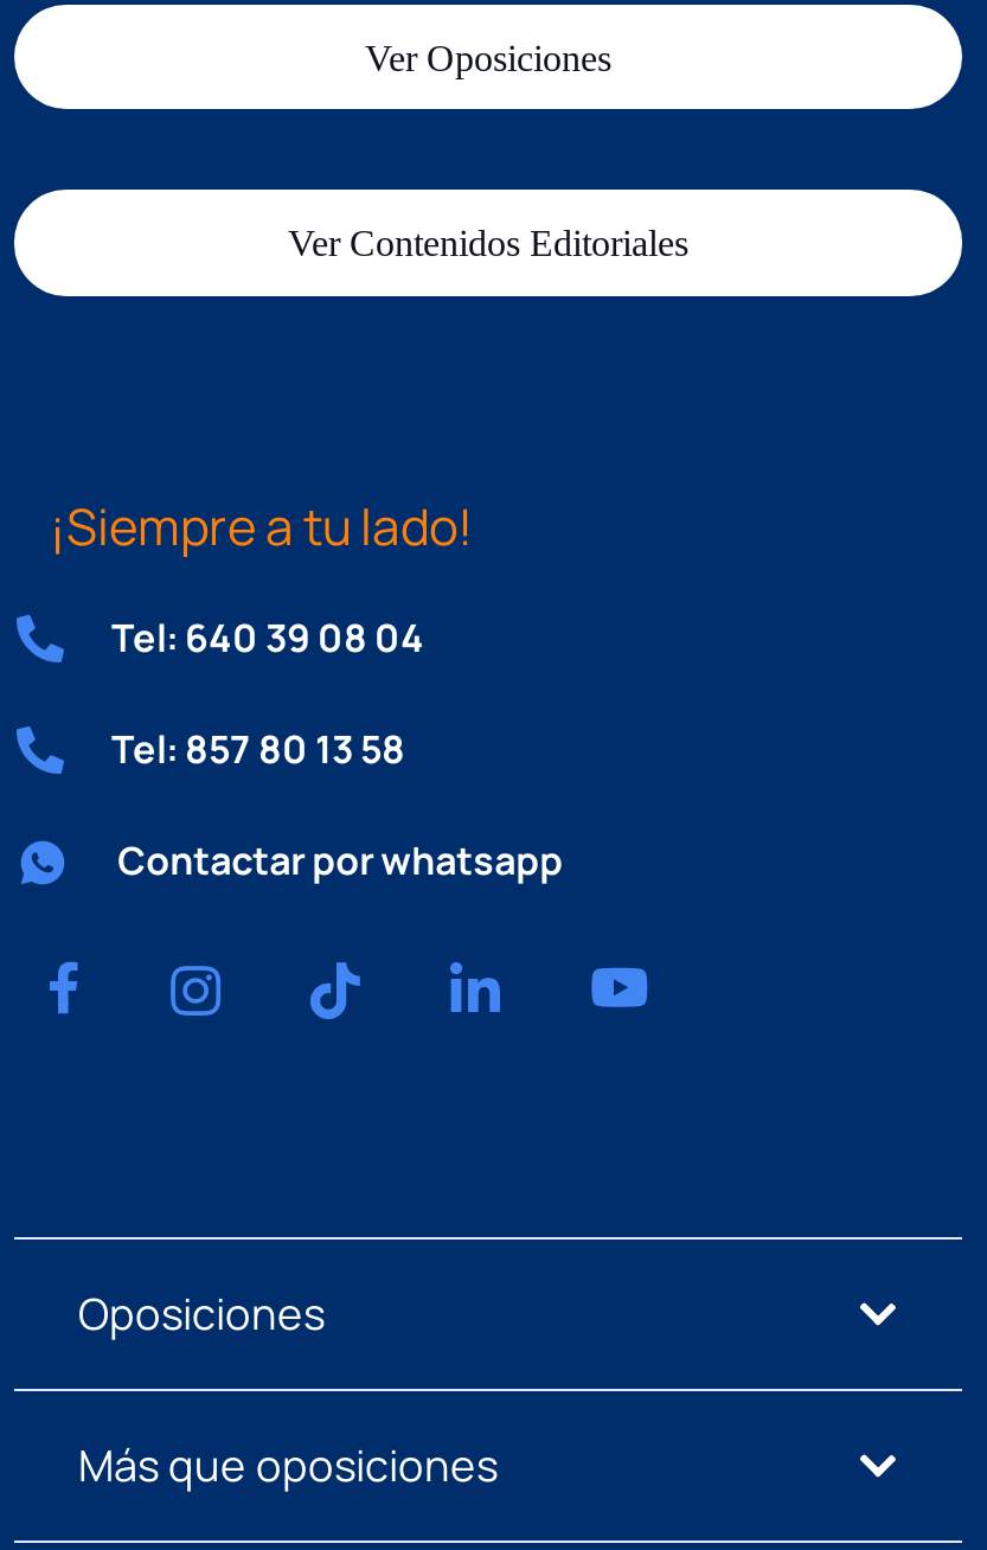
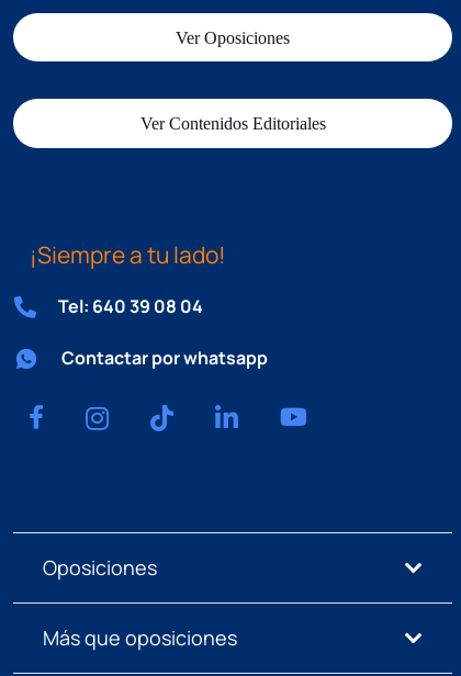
- Tel: 857 80 13 58
